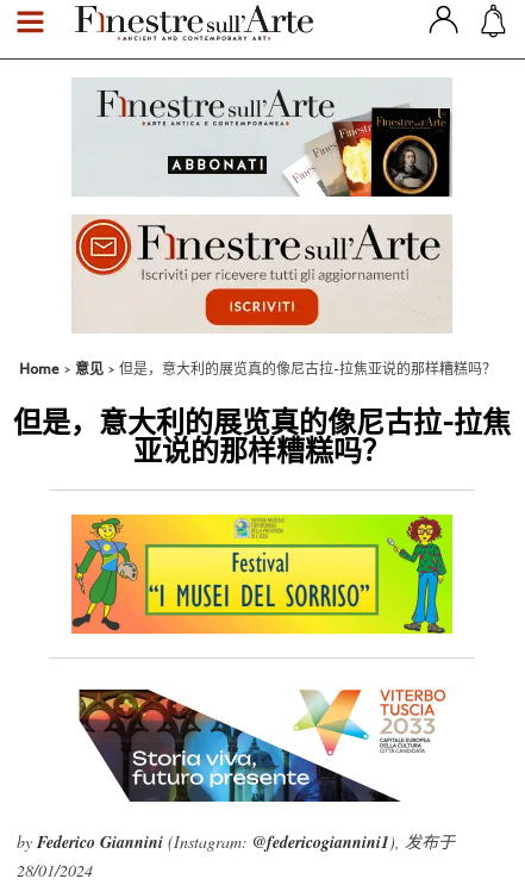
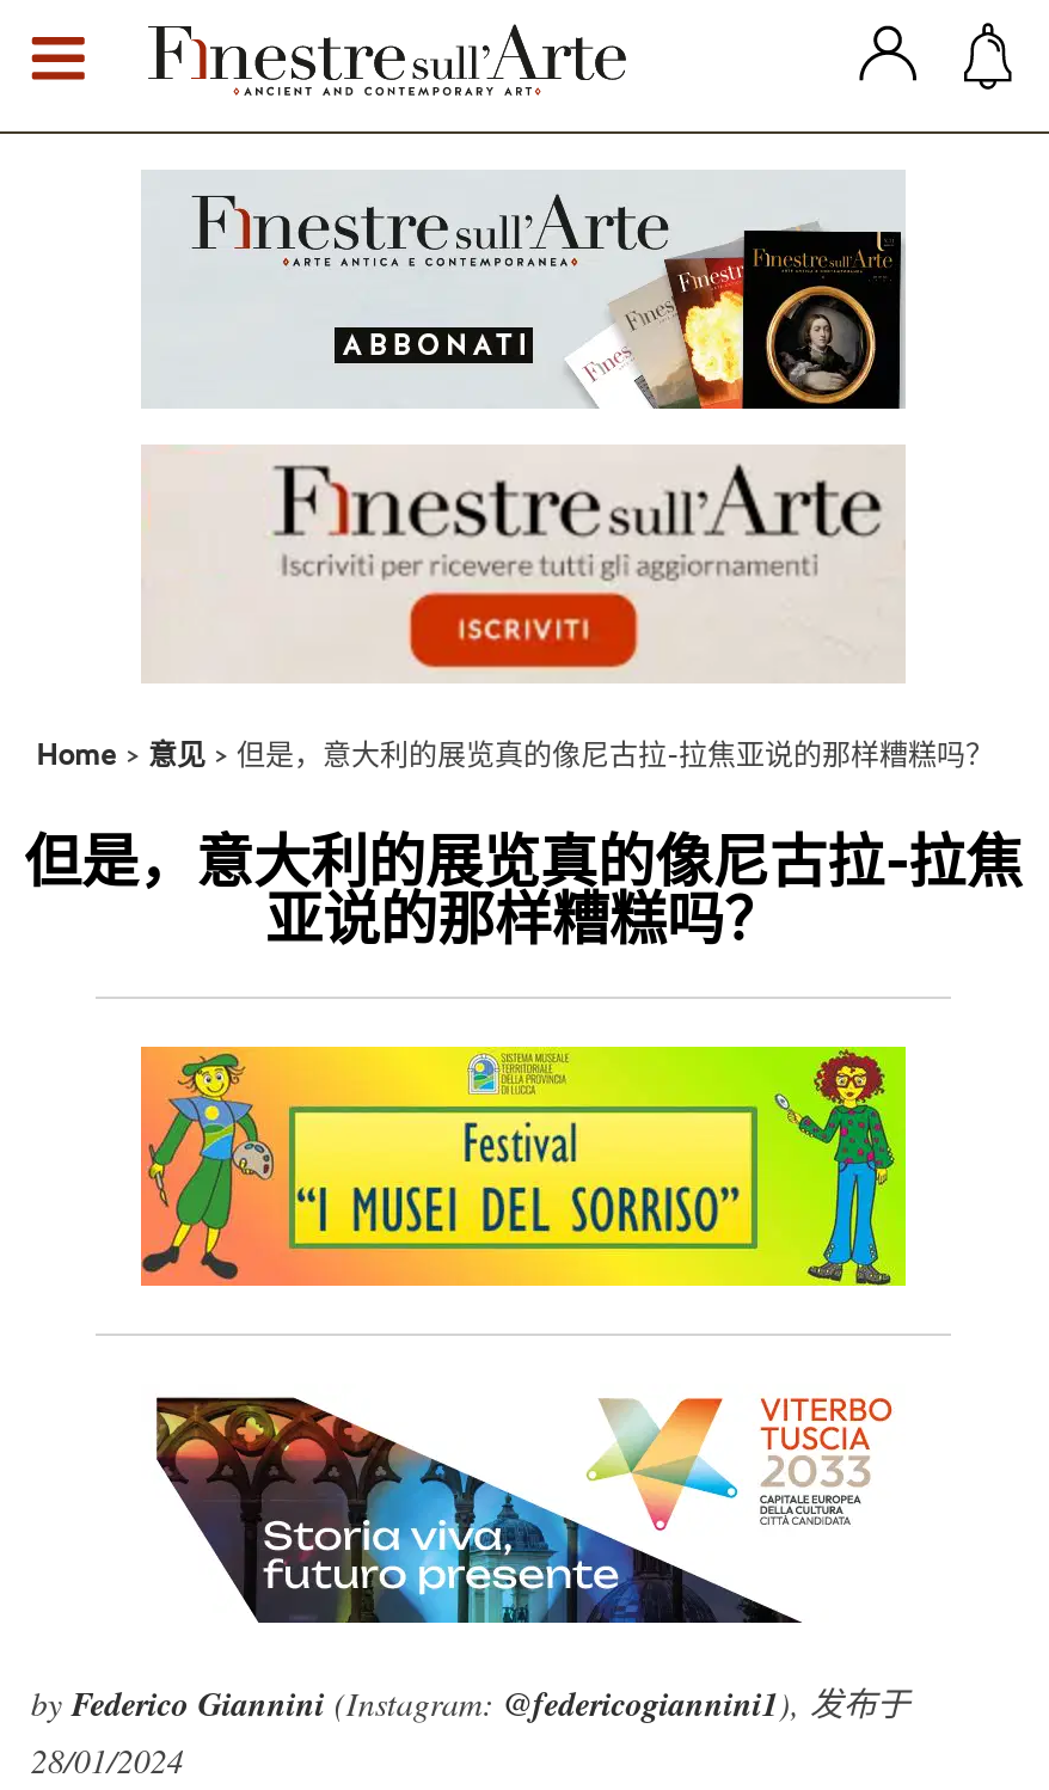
- [image]
